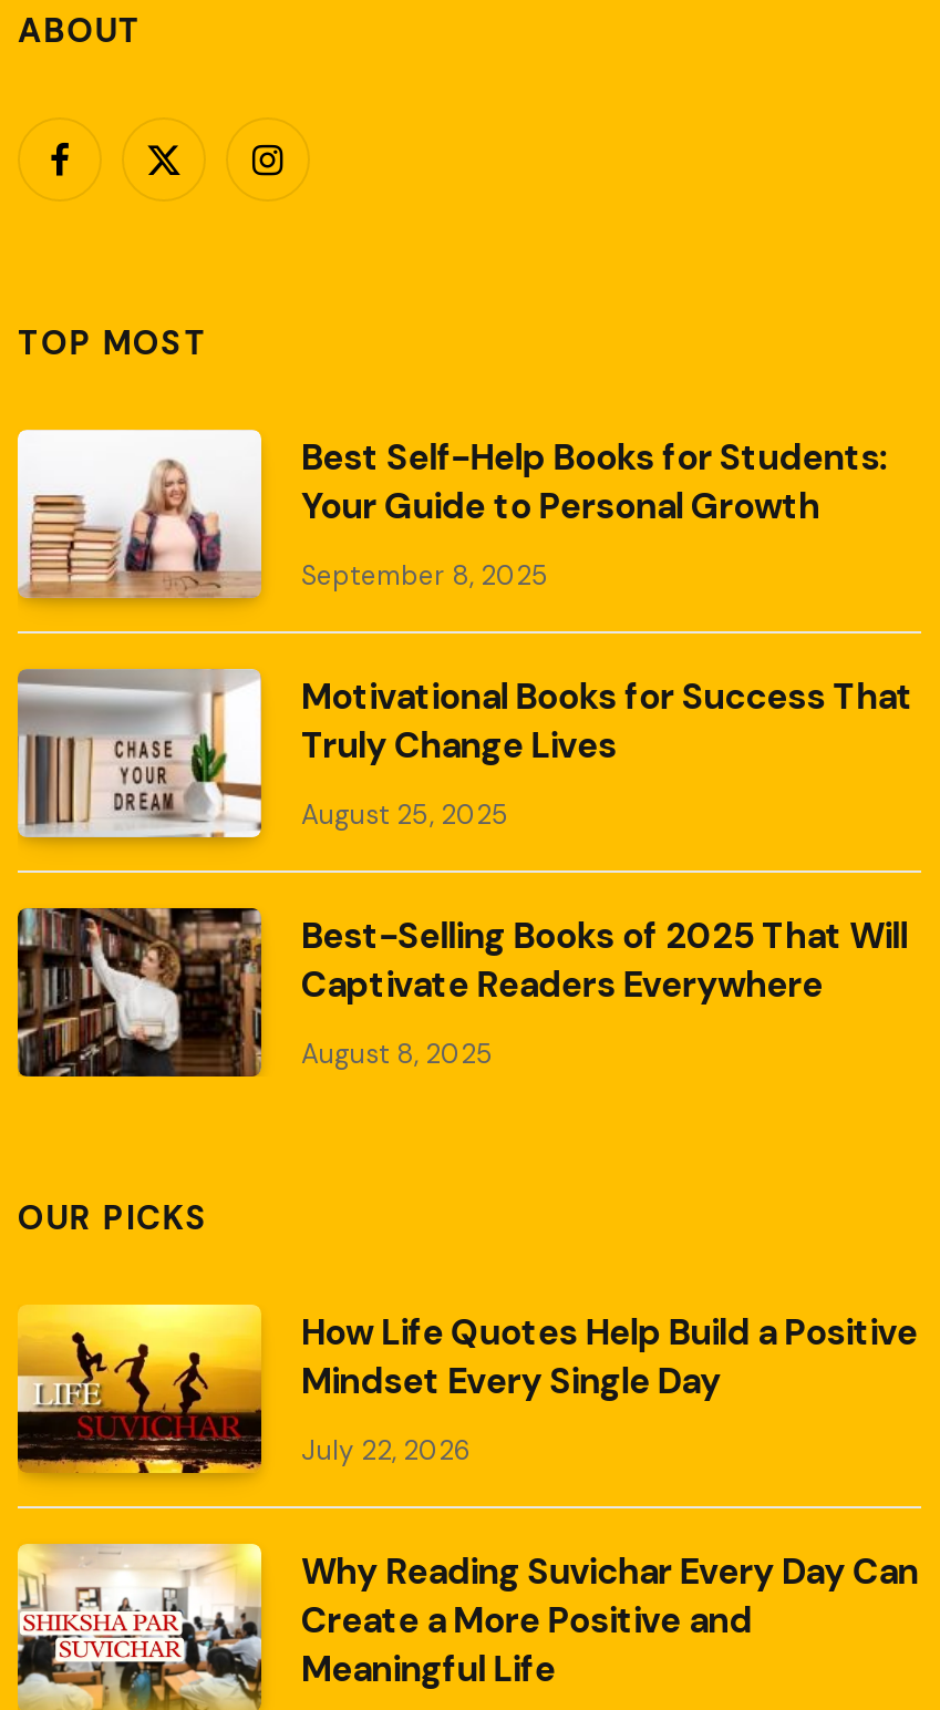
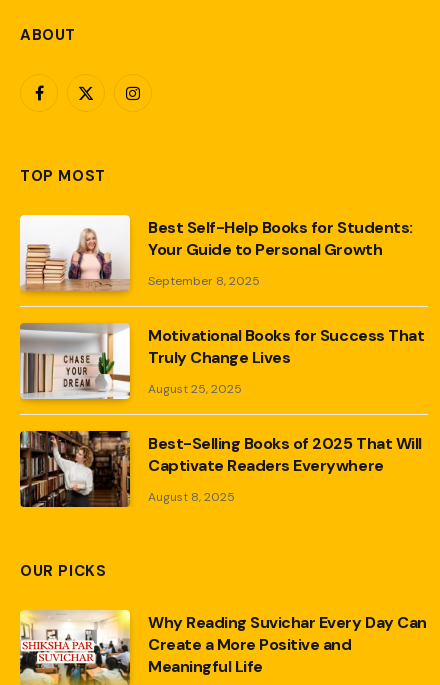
- [image]
- How Life Quotes Help Build a Positive
- Mindset Every Single Day
- July 22, 2026
